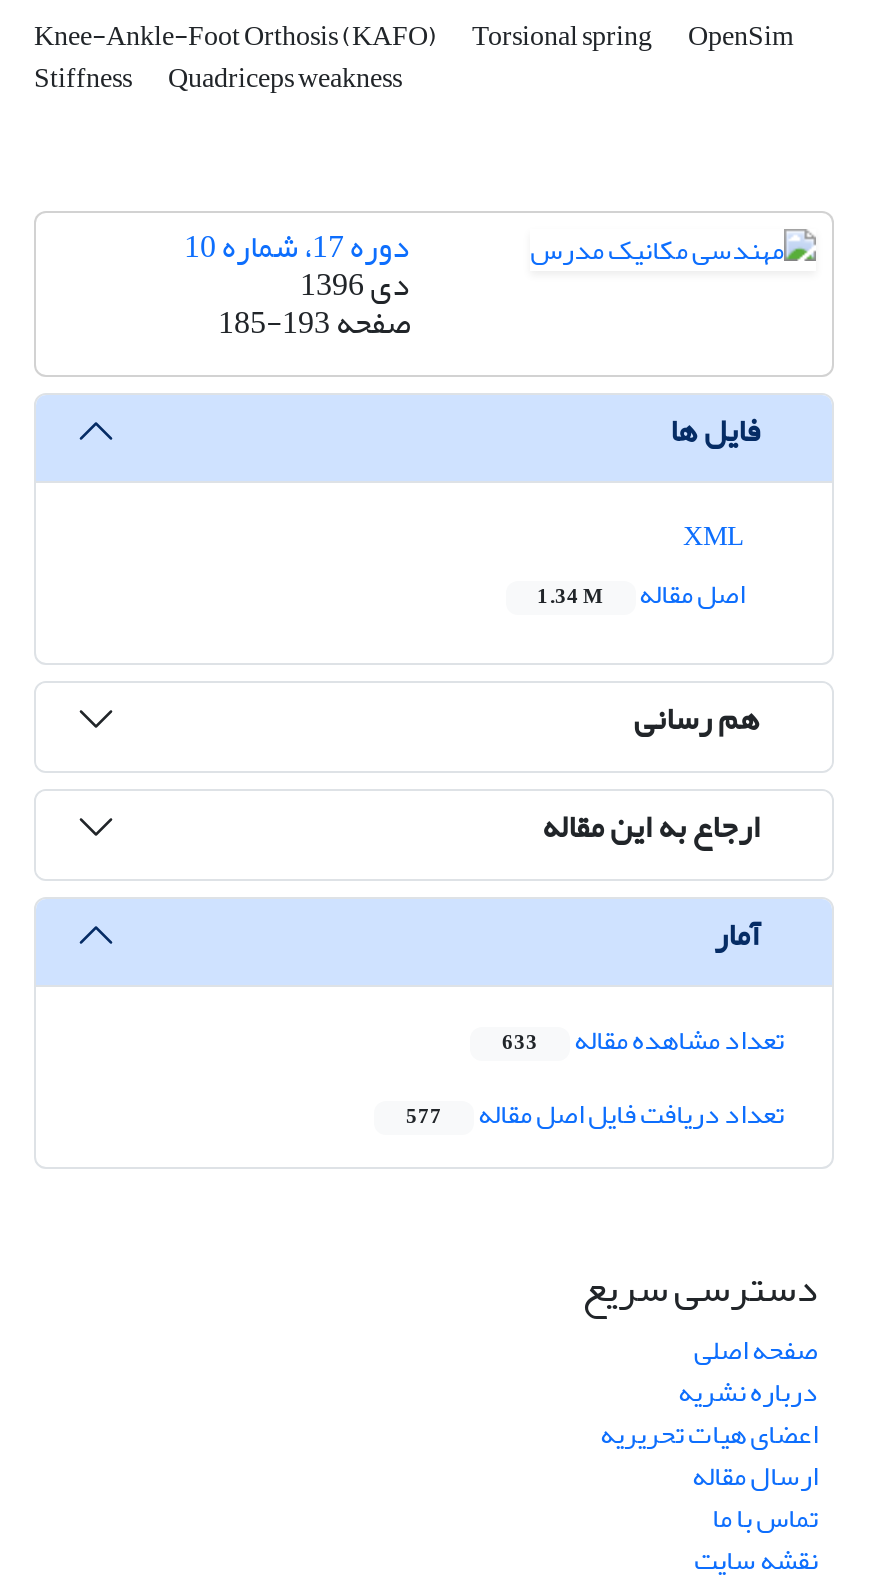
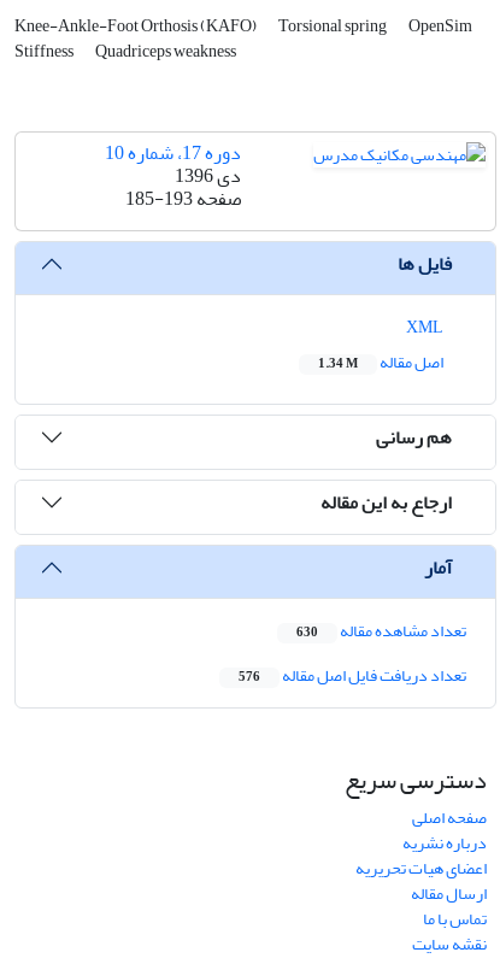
- تعداد مشاهده مقاله 633
+ تعداد مشاهده مقاله 630

- تعداد دریافت فایل اصل مقاله 577
+ تعداد دریافت فایل اصل مقاله 576
